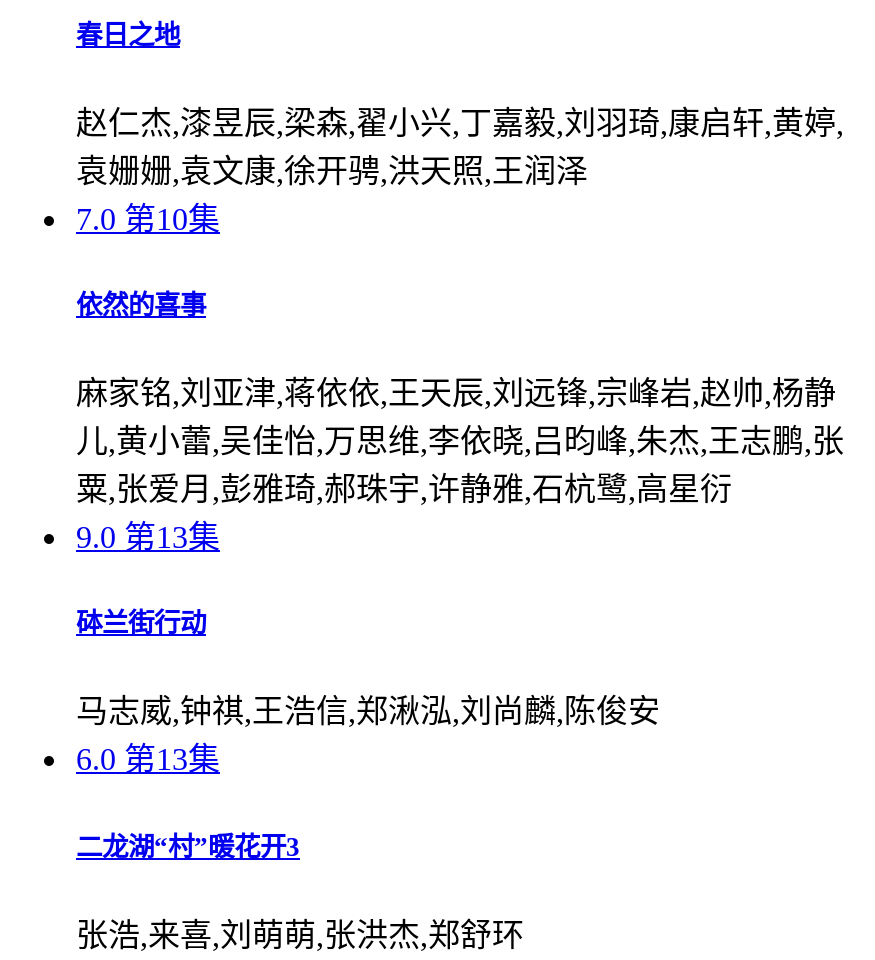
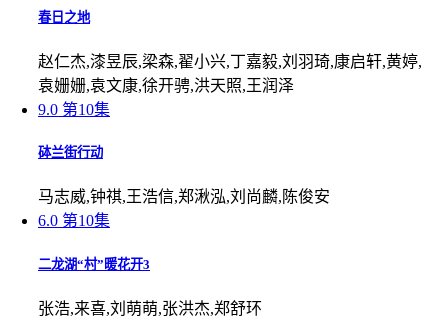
- 7.0 第10集
- 依然的喜事
- 麻家铭,刘亚津,蒋依依,王天辰,刘远锋,宗峰岩,赵帅,杨静
- 儿,黄小蕾,吴佳怡,万思维,李依晓,吕昀峰,朱杰,王志鹏,张
- 粟,张爱月,彭雅琦,郝珠宇,许静雅,石杭鹭,高星衍
- 9.0 第13集
+ 9.0 第10集

- 6.0 第13集
+ 6.0 第10集
